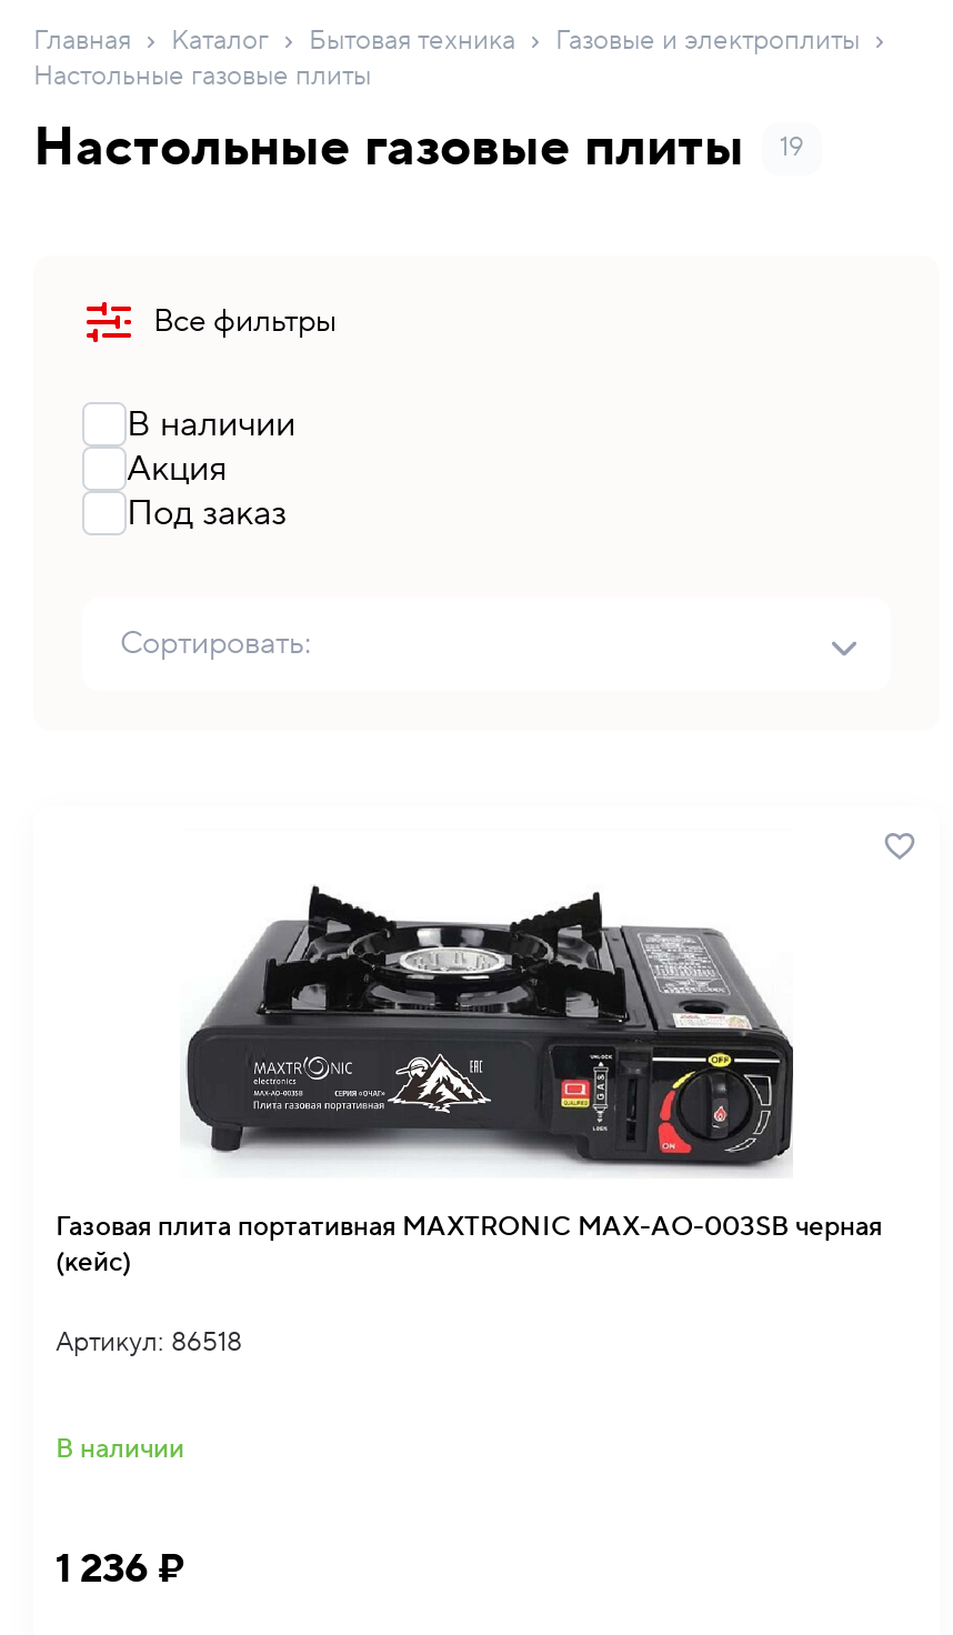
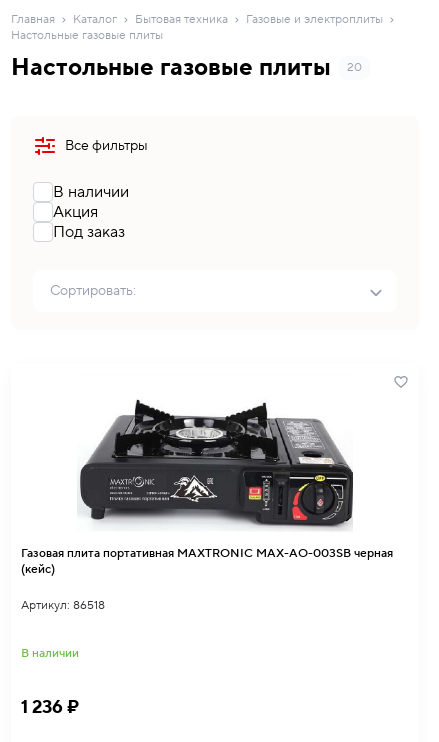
- Настольные газовые плиты 19
+ Настольные газовые плиты 20
